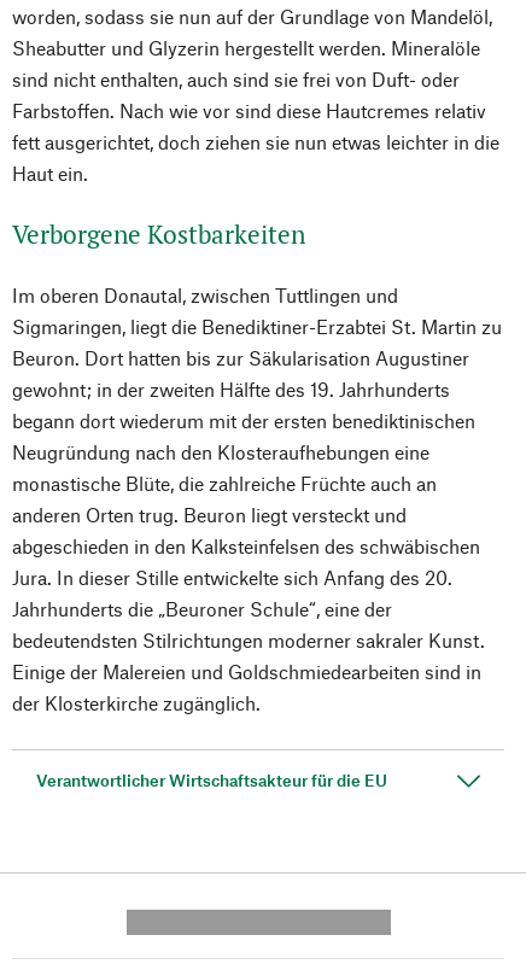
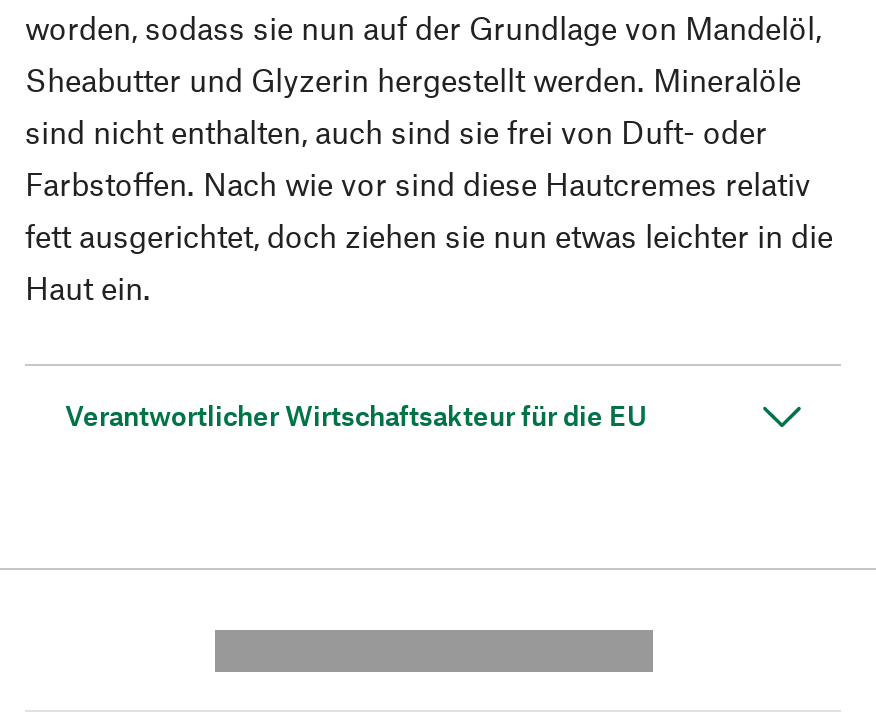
- Verborgene Kostbarkeiten
- Im oberen Donautal, zwischen Tuttlingen und
- Sigmaringen, liegt die Benediktiner-Erzabtei St. Martin zu
- Beuron. Dort hatten bis zur Säkularisation Augustiner
- gewohnt; in der zweiten Hälfte des 19. Jahrhunderts
- begann dort wiederum mit der ersten benediktinischen
- Neugründung nach den Klosteraufhebungen eine
- monastische Blüte, die zahlreiche Früchte auch an
- anderen Orten trug. Beuron liegt versteckt und
- abgeschieden in den Kalksteinfelsen des schwäbischen
- Jura. In dieser Stille entwickelte sich Anfang des 20.
- Jahrhunderts die „Beuroner Schule“, eine der
- bedeutendsten Stilrichtungen moderner sakraler Kunst.
- Einige der Malereien und Goldschmiedearbeiten sind in
- der Klosterkirche zugänglich.
